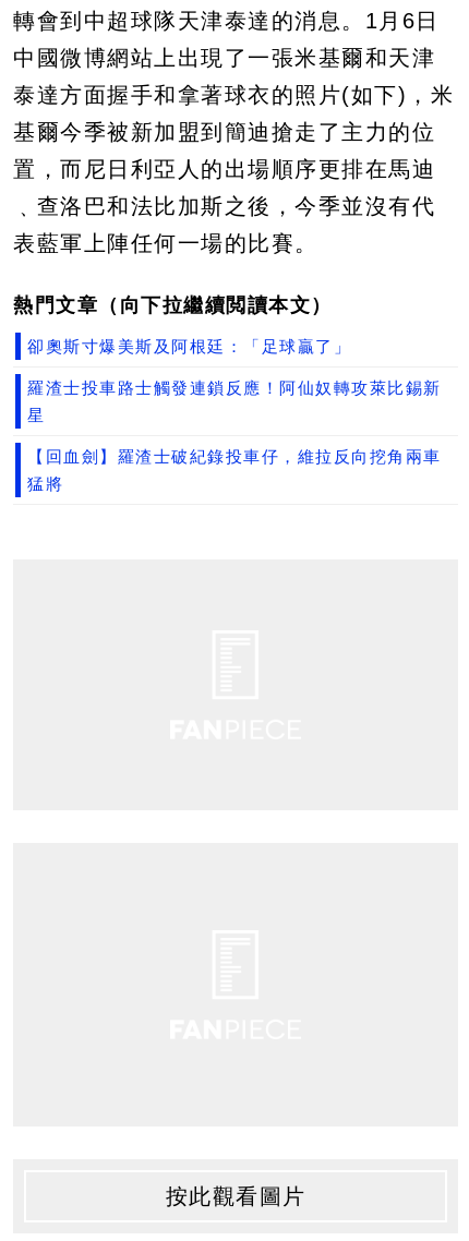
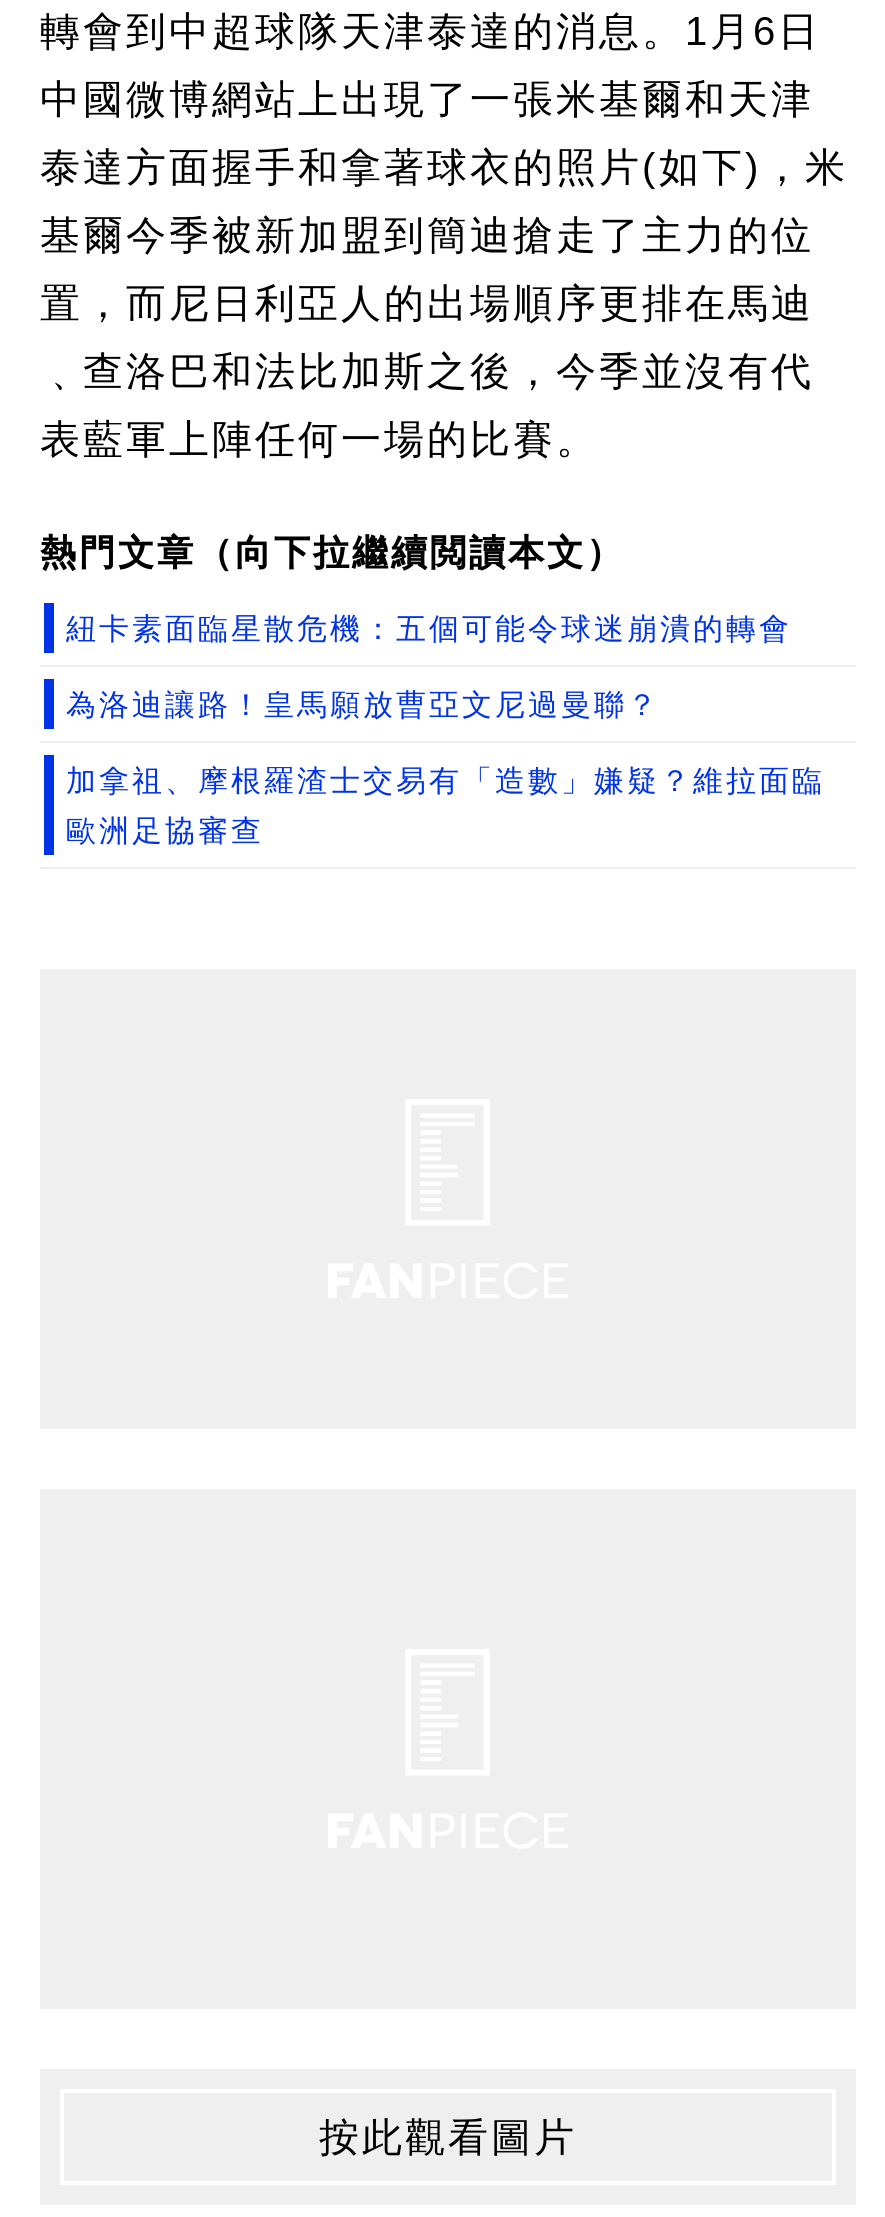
- 卻奧斯寸爆美斯及阿根廷：「足球贏了」
- 羅渣士投車路士觸發連鎖反應！阿仙奴轉攻萊比錫新
- 星
- 【回血劍】羅渣士破紀錄投車仔，維拉反向挖角兩車
- 猛將
+ 紐卡素面臨星散危機：五個可能令球迷崩潰的轉會
+ 為洛迪讓路！皇馬願放曹亞文尼過曼聯？
+ 加拿祖、摩根羅渣士交易有「造數」嫌疑？維拉面臨
+ 歐洲足協審查
